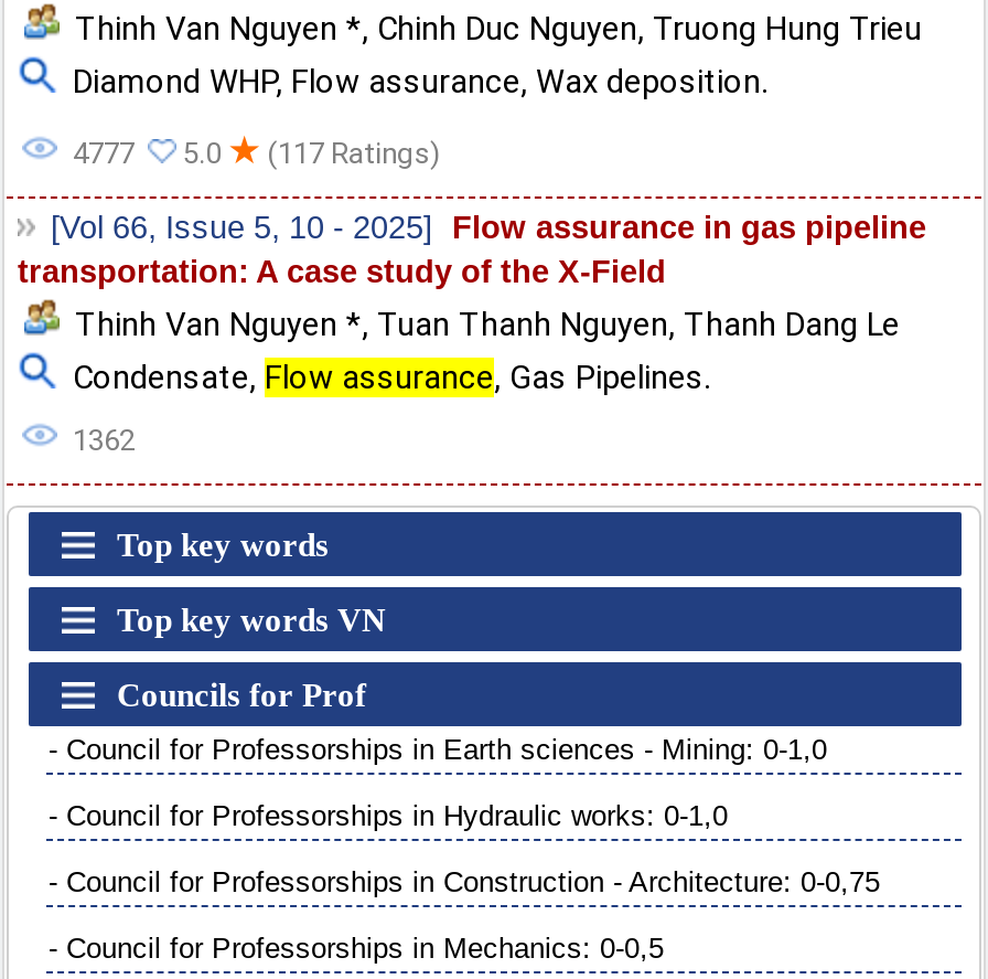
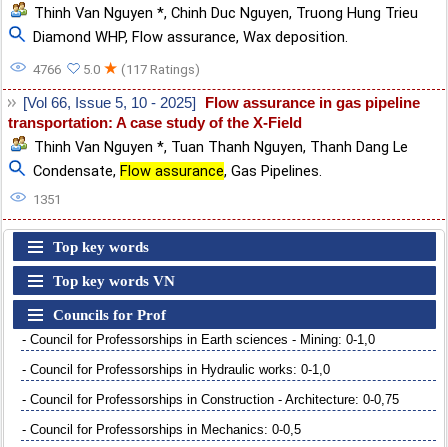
- 4777
+ 4766

- 1362
+ 1351
